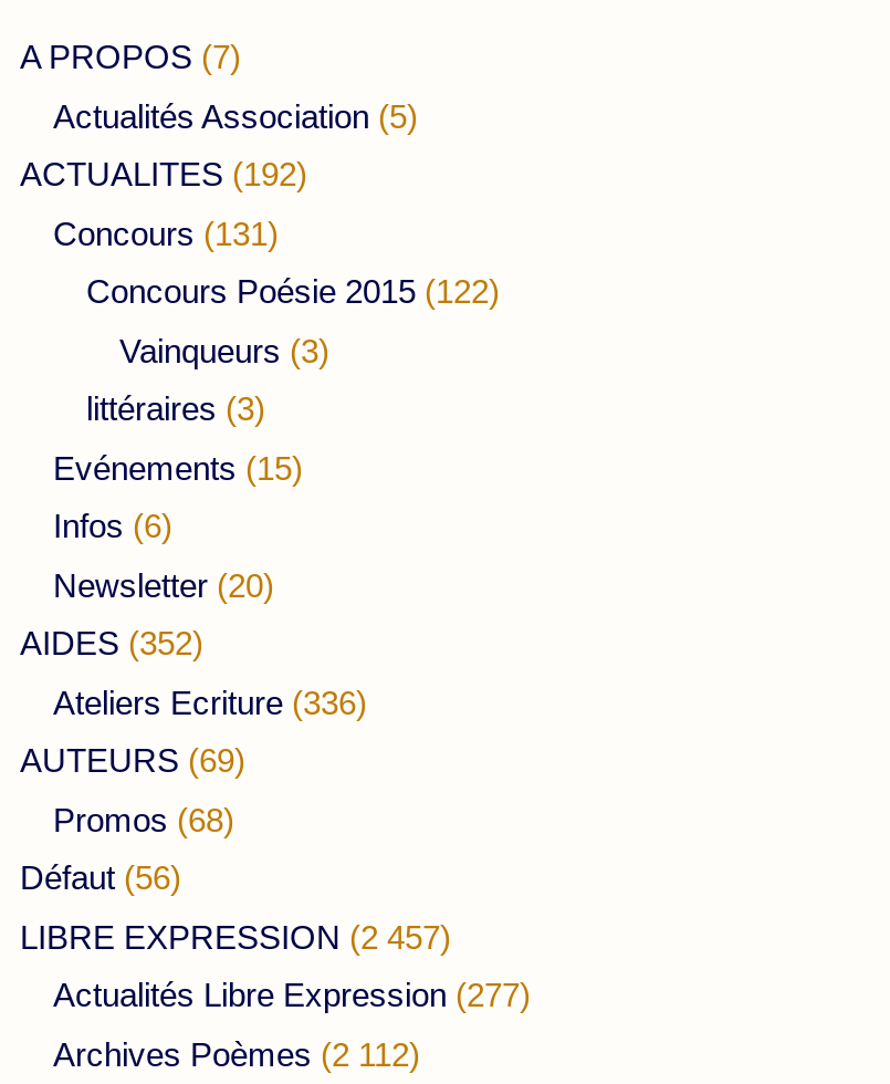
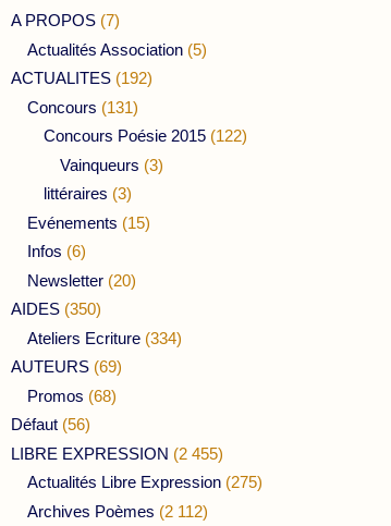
- AIDES (352)
+ AIDES (350)

- Ateliers Ecriture (336)
+ Ateliers Ecriture (334)

- LIBRE EXPRESSION (2 457)
+ LIBRE EXPRESSION (2 455)

- Actualités Libre Expression (277)
+ Actualités Libre Expression (275)
